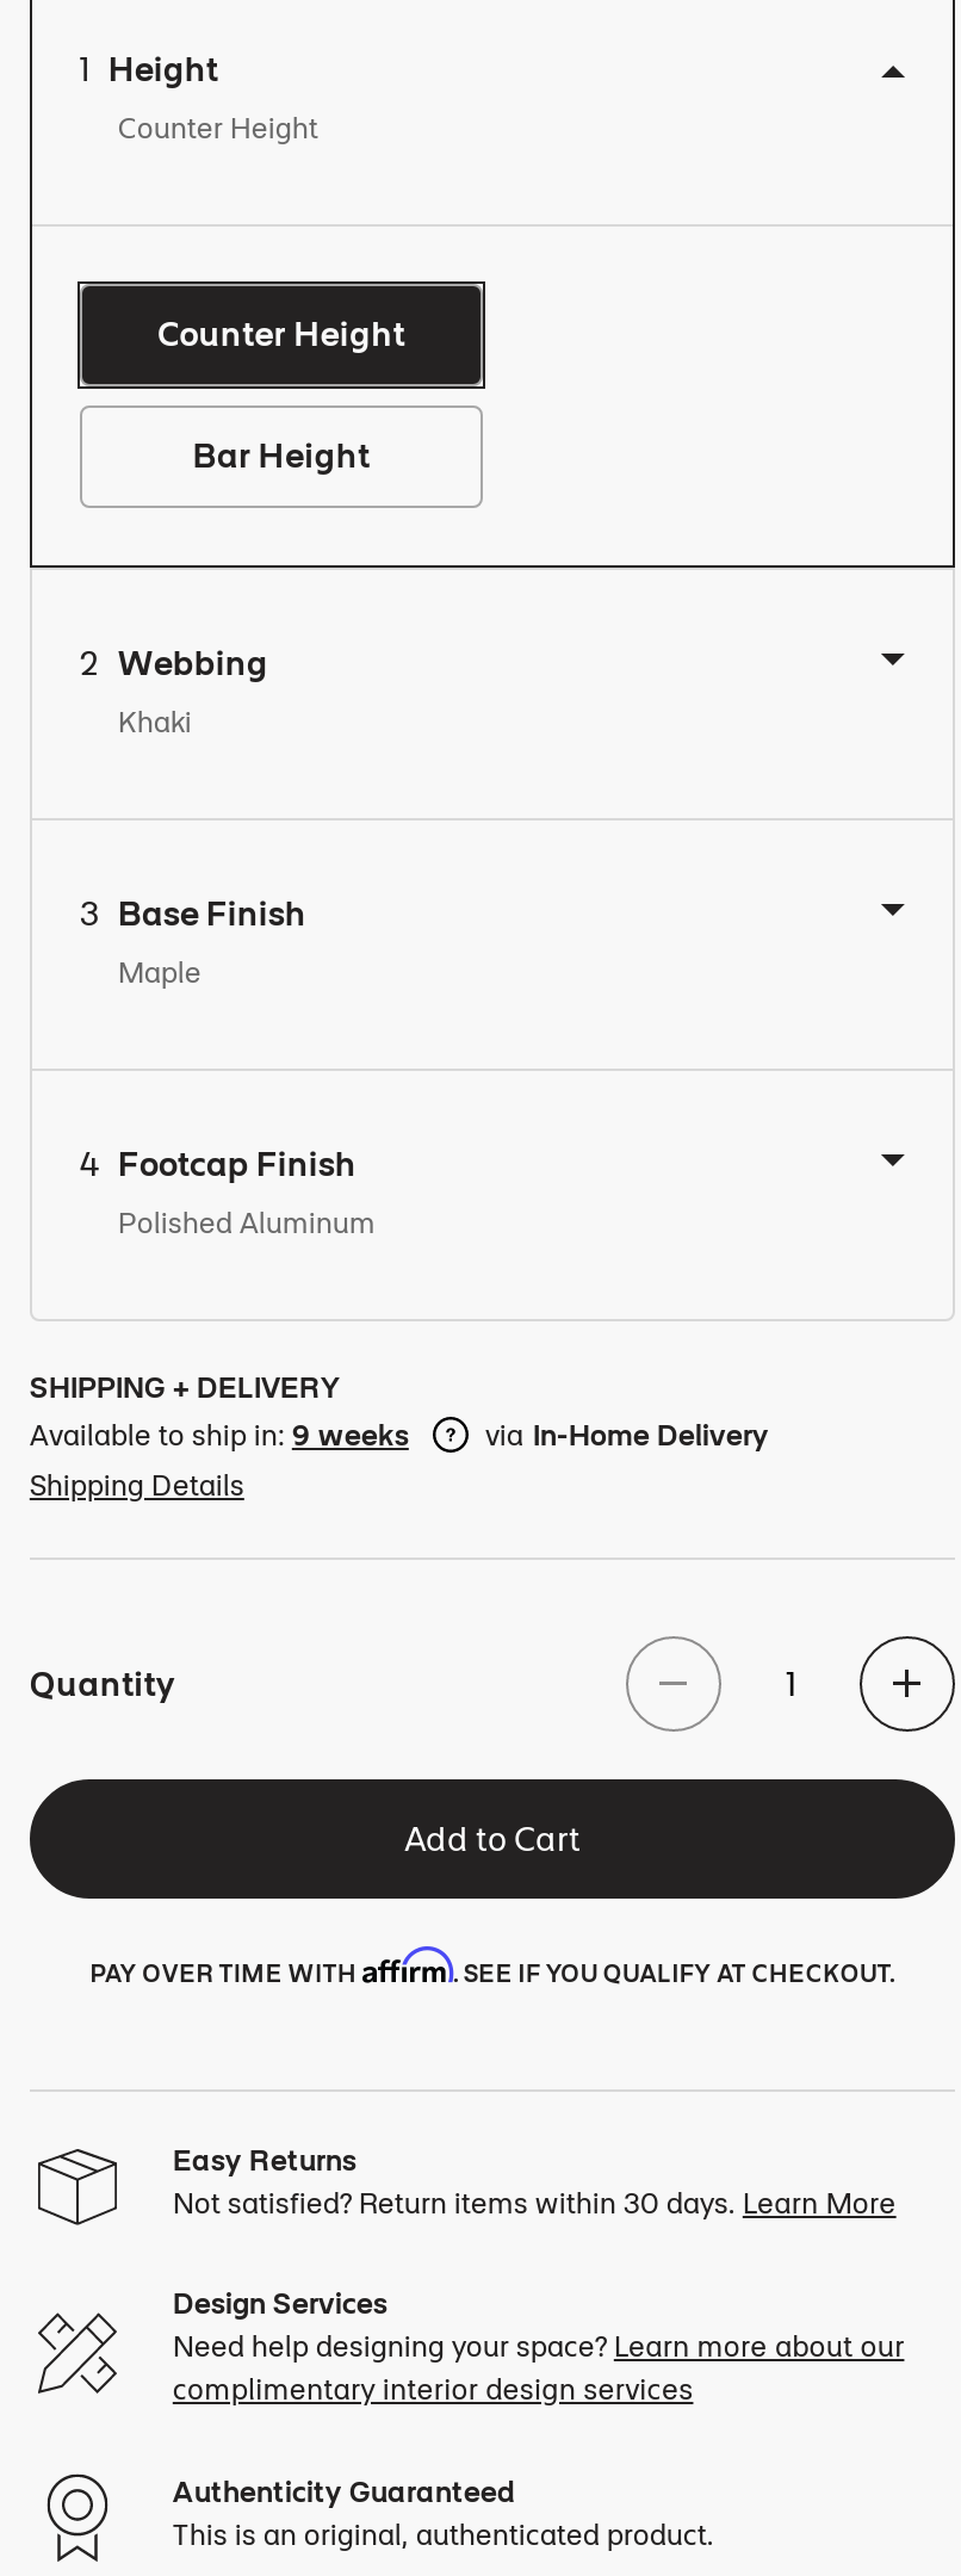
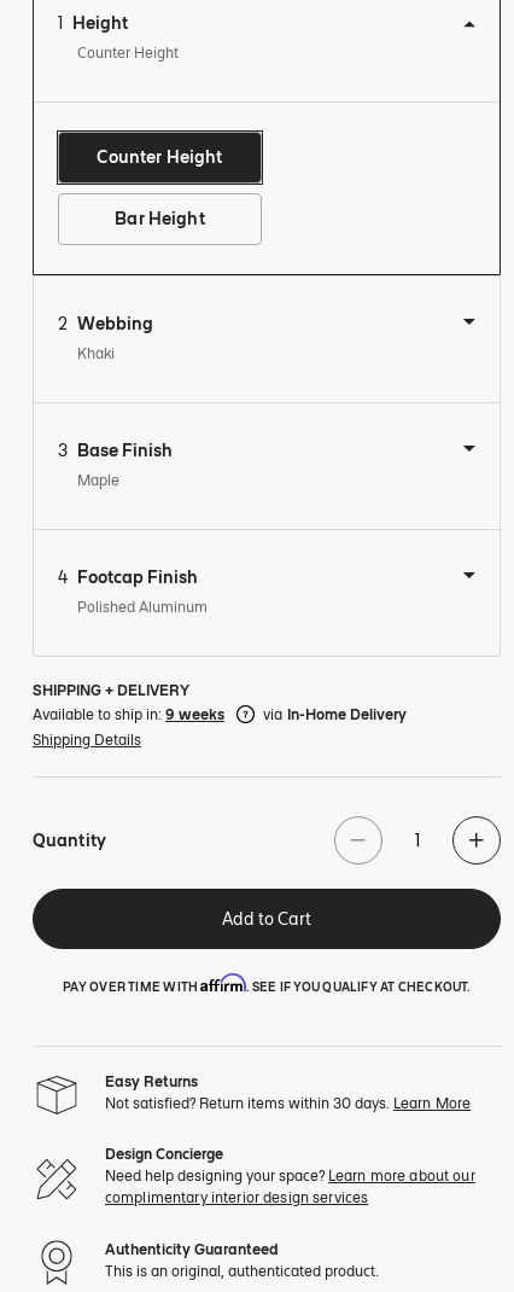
- Design Services
+ Design Concierge
